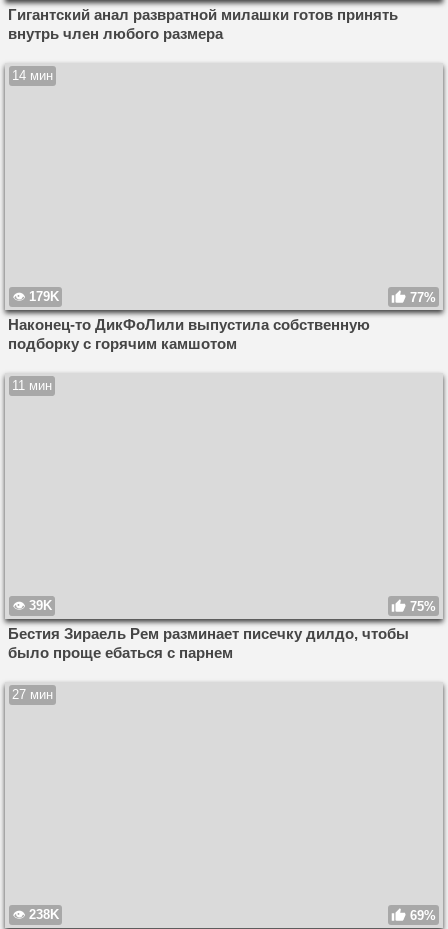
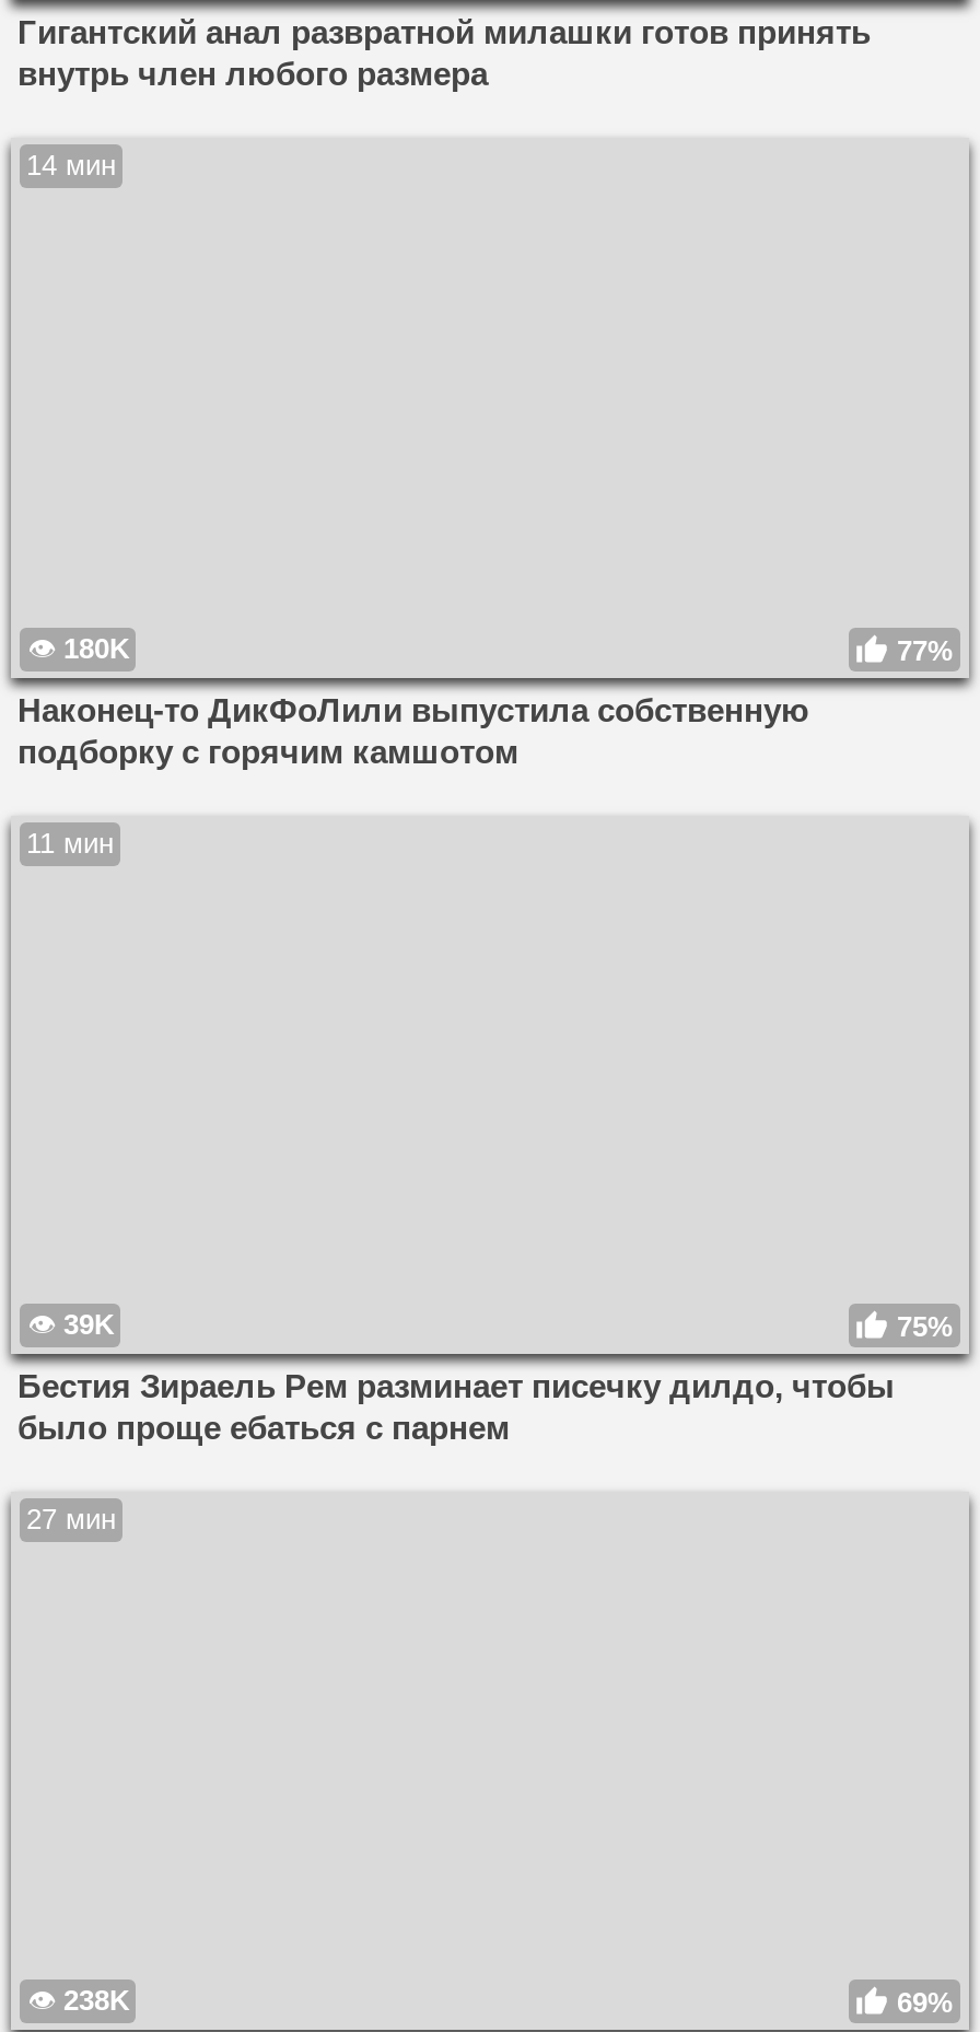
- 179K
+ 180K
